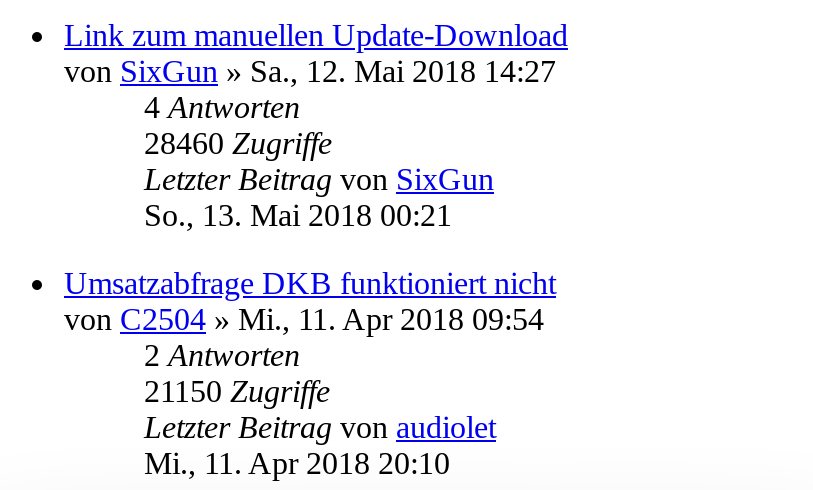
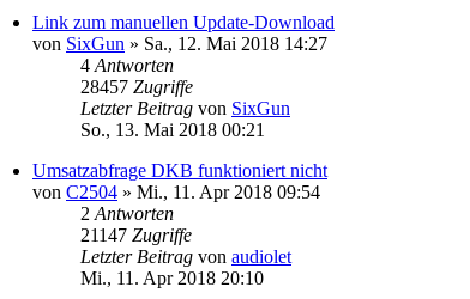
- 28460 Zugriffe
+ 28457 Zugriffe

- 21150 Zugriffe
+ 21147 Zugriffe
